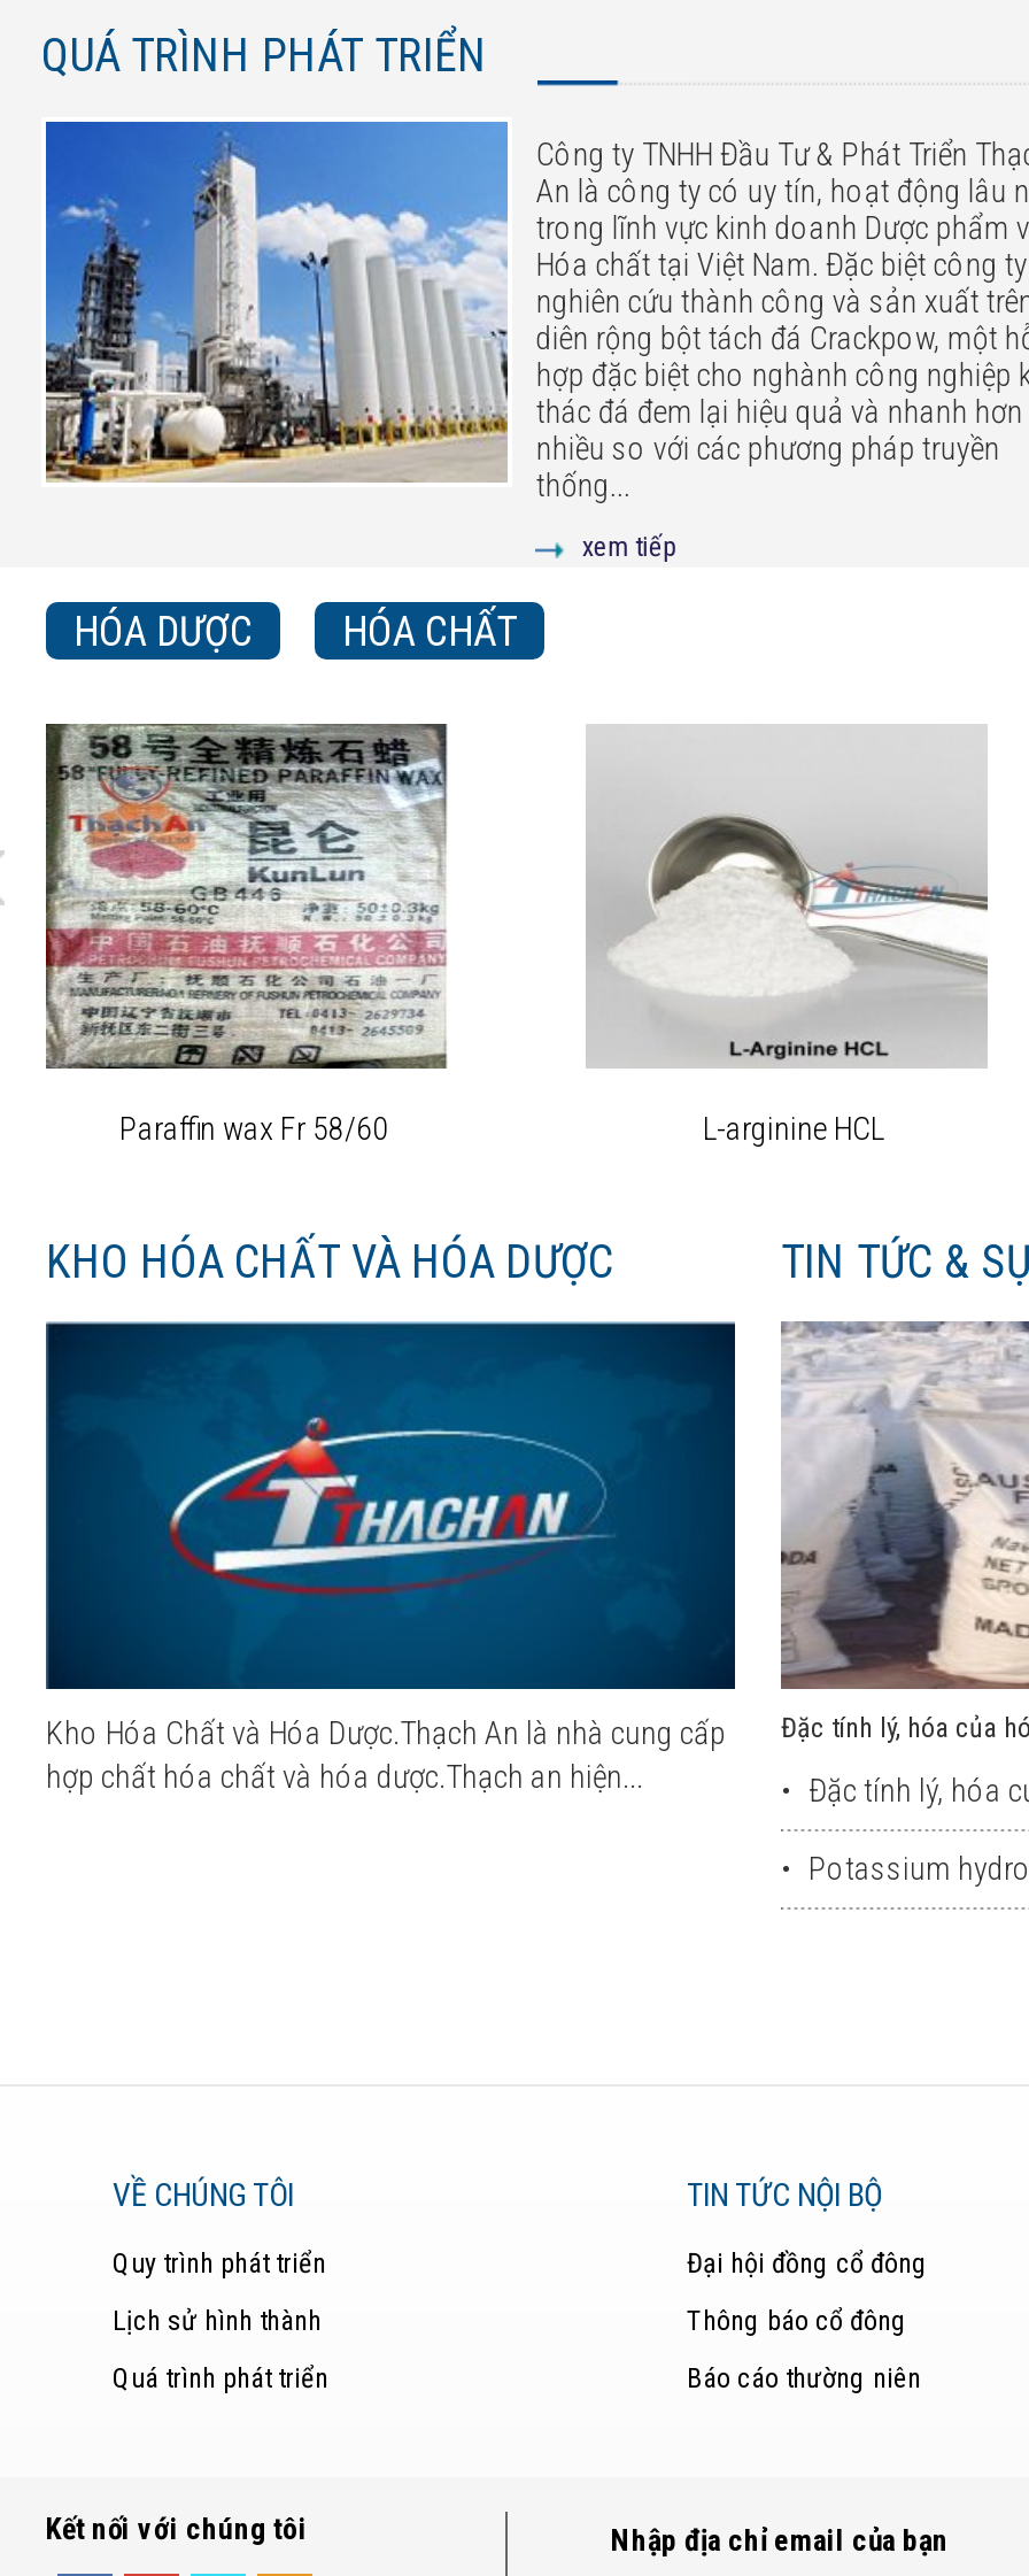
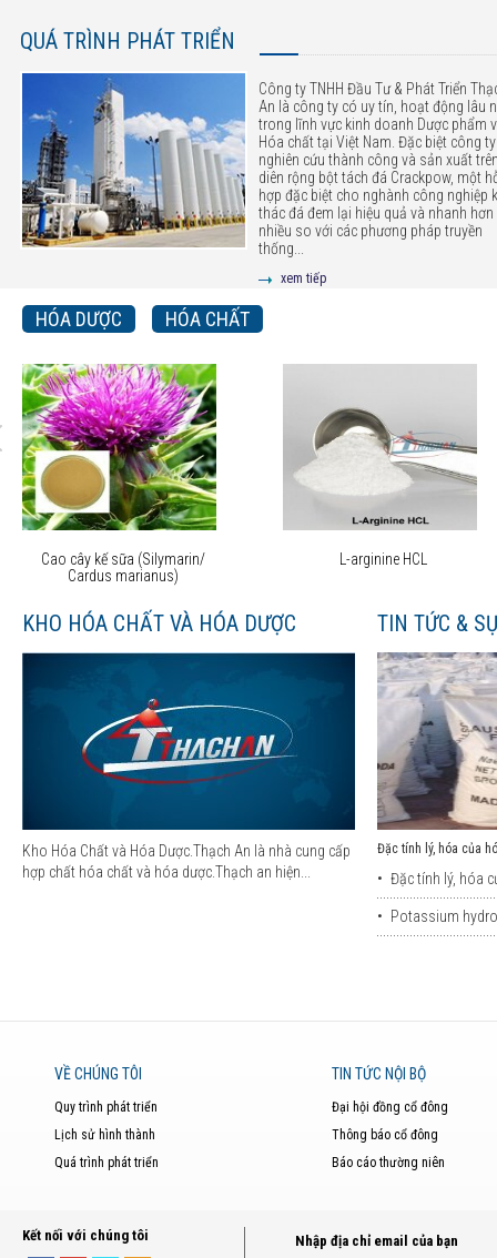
- [image]
- Paraffin wax Fr 58/60
+ [image]
+ Cao cây kế sữa (Silymarin/
+ Cardus marianus)
